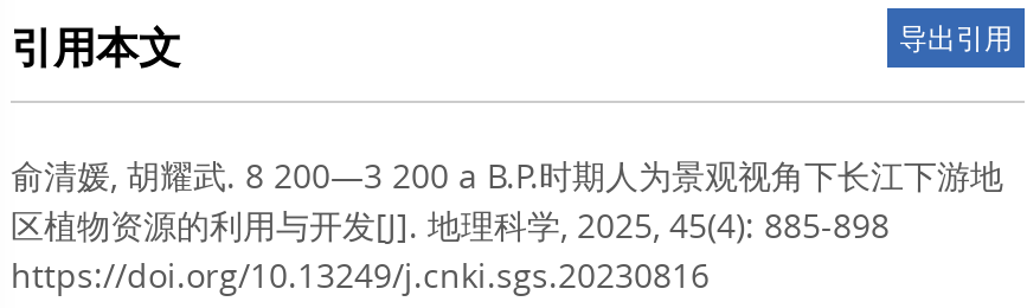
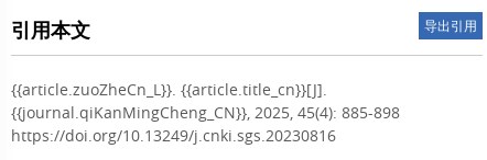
- 俞清媛,胡耀武. 8 200—3 200 a B.P.时期人为景观视角下长江下游地
- 区植物资源的利用与开发[J]. 地理科学, 2025, 45(4): 885-898
+ {{article.zuoZheCn_L}}. {{article.title_cn}}[J].
+ {{journal.qiKanMingCheng_CN}}, 2025, 45(4): 885-898
